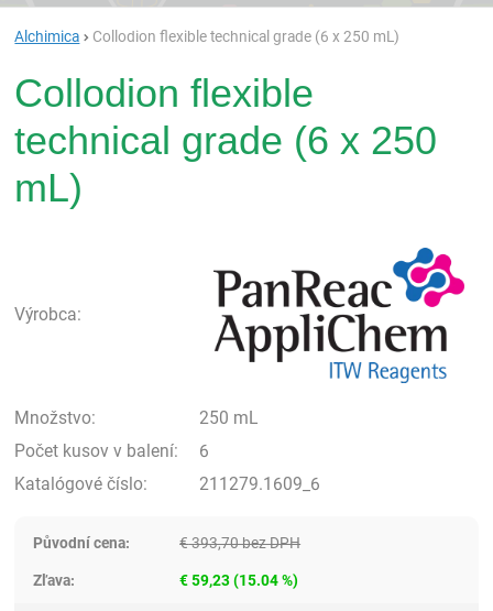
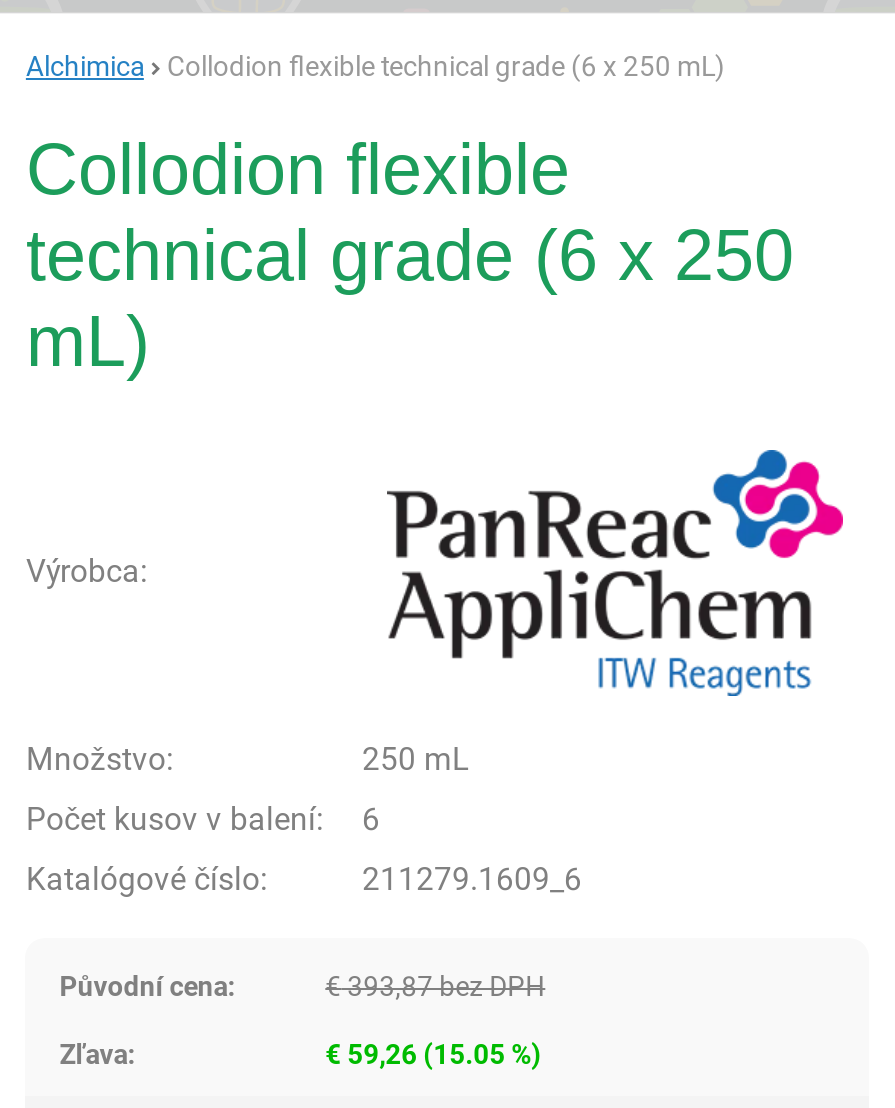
- €393,70 bez DPH
+ €393,87 bez DPH

- €59,23 (15.04%)
+ €59,26 (15.05%)
